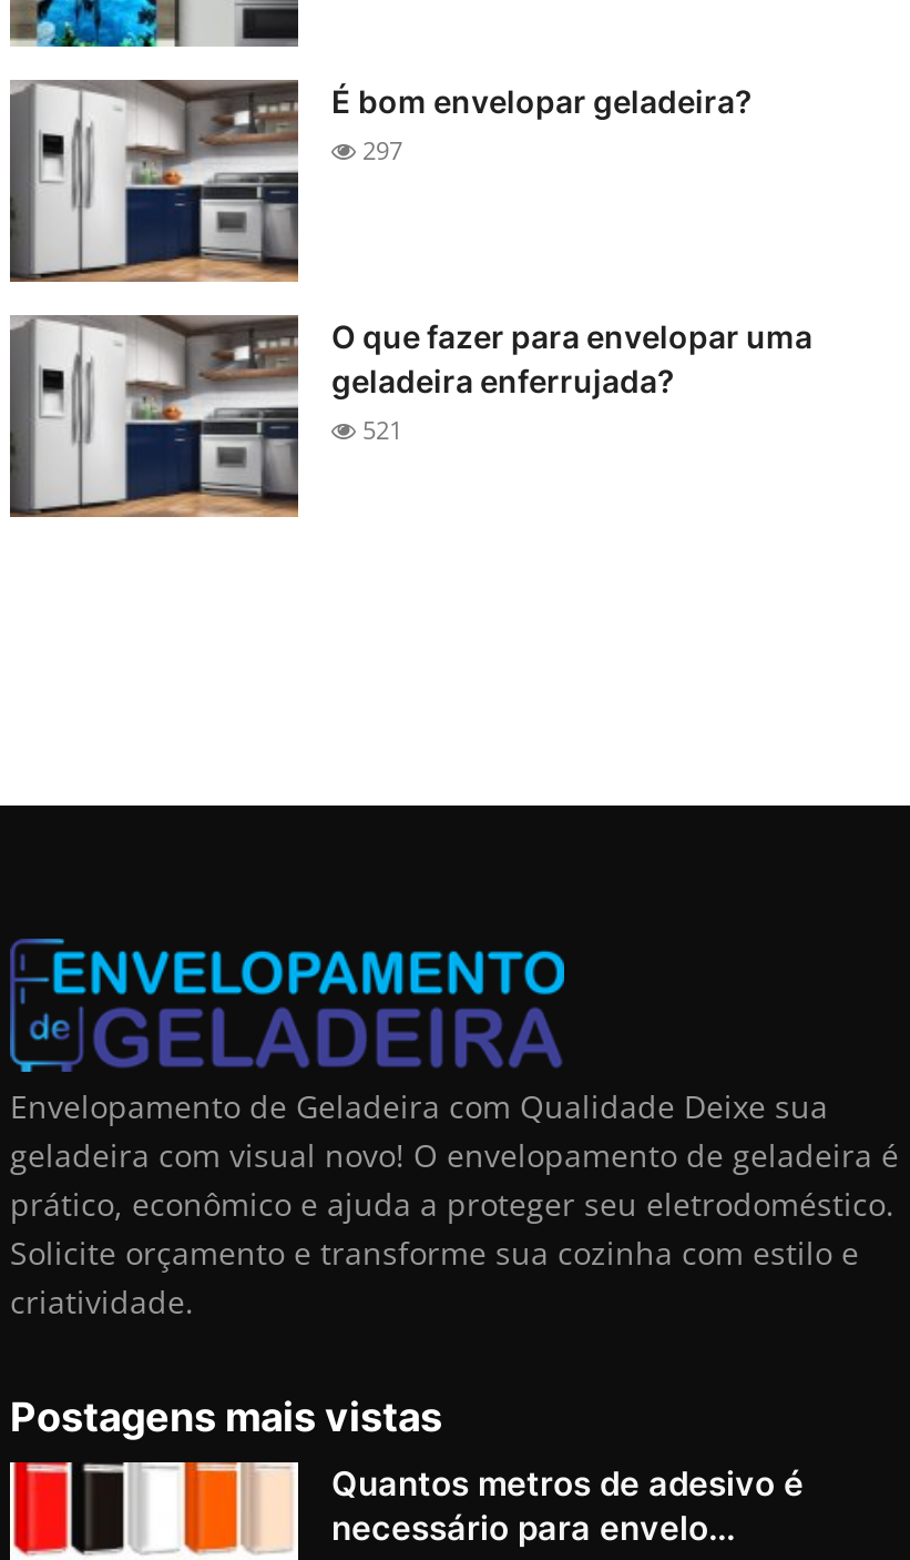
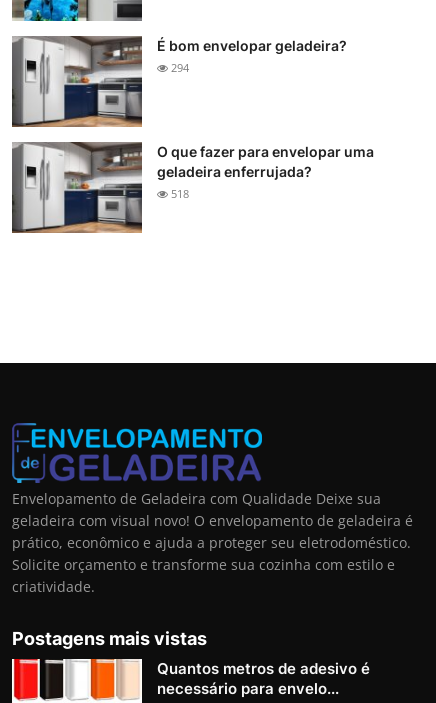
- 297
+ 294

- 521
+ 518
